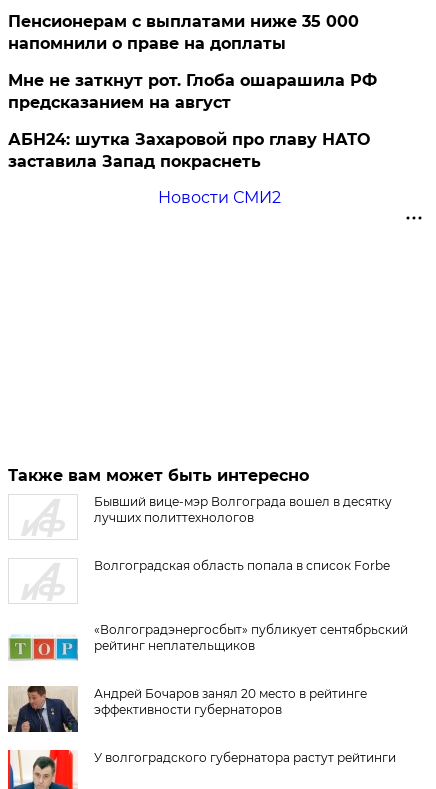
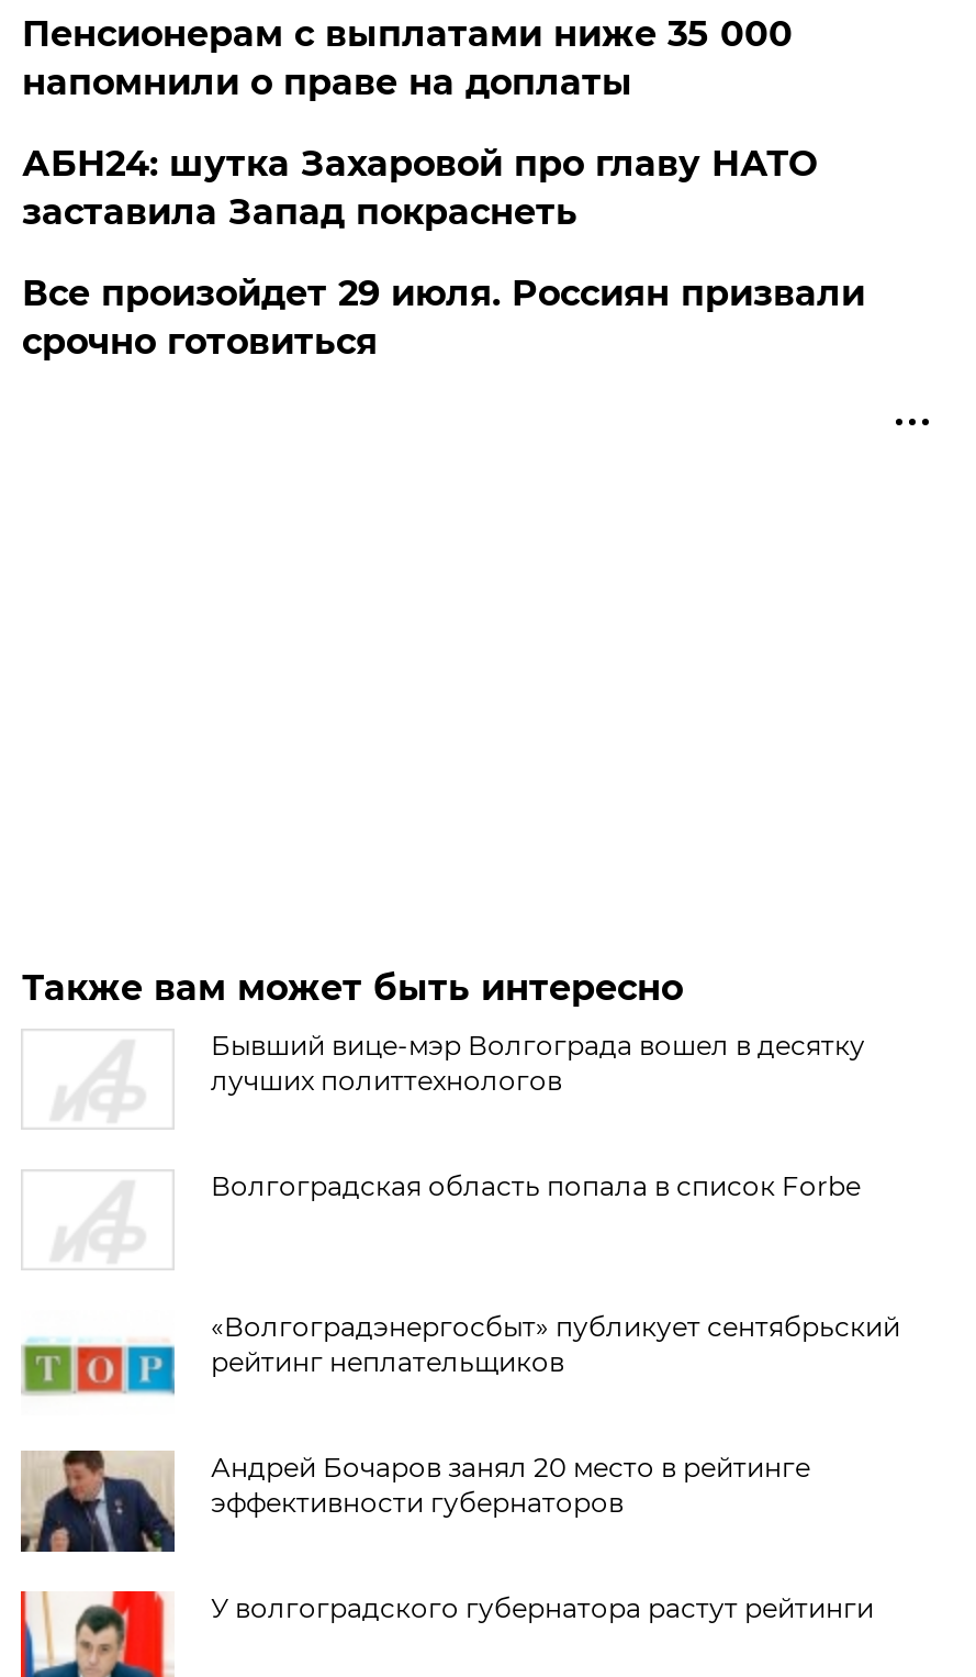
- Мне не заткнут рот. Глоба ошарашила РФ
- предсказанием на август

moved up: АБН24: шутка Захаровой про главу НАТО | заставила Запад покраснеть

- Новости СМИ2
+ Все произойдет 29 июля. Россиян призвали
+ срочно готовиться
